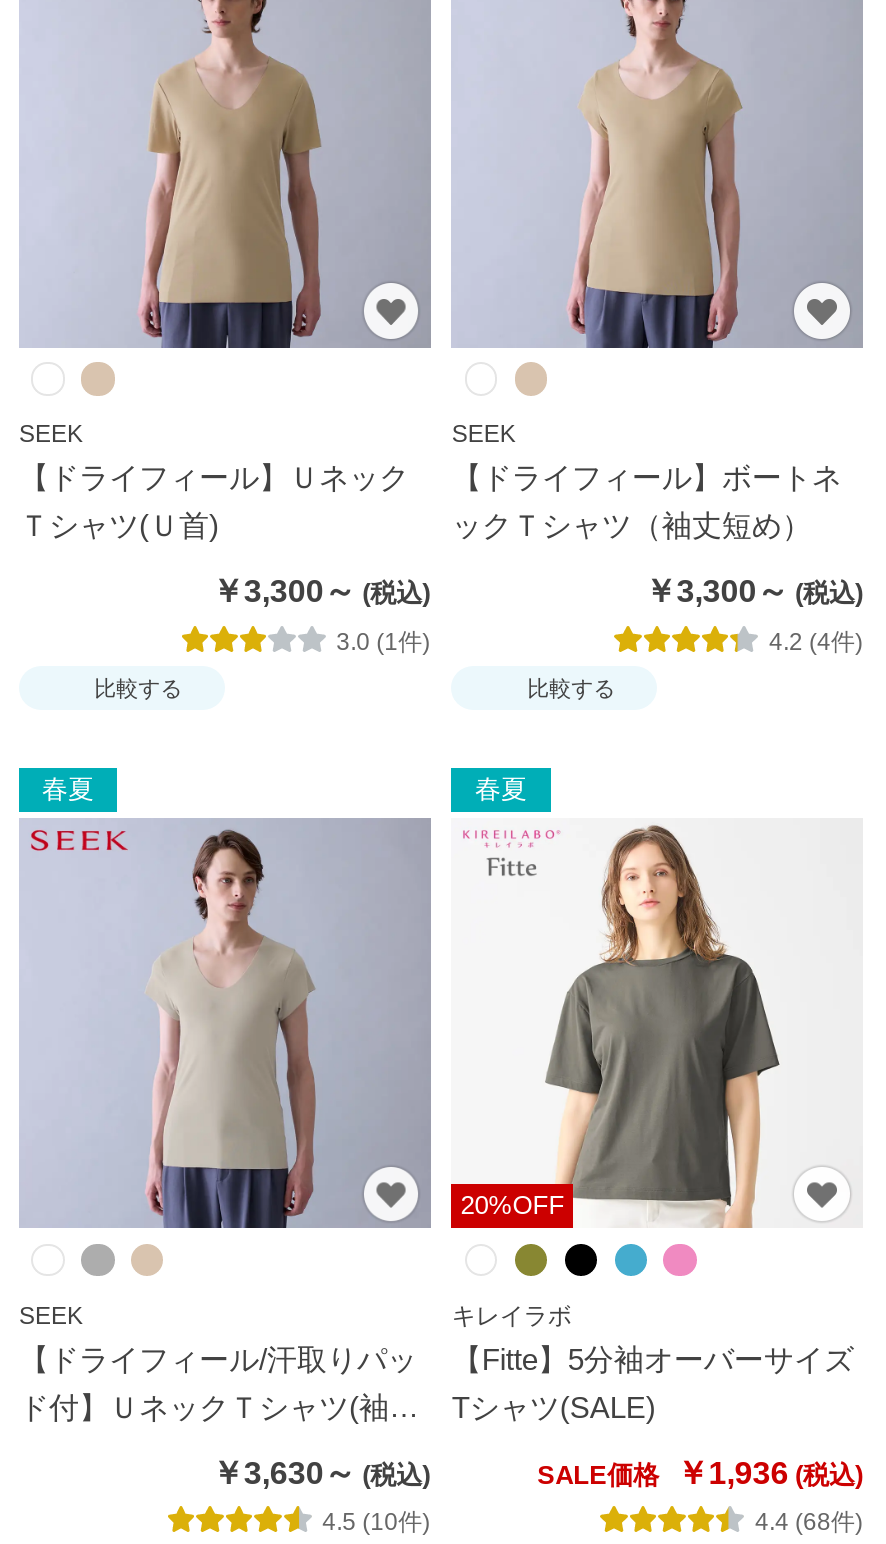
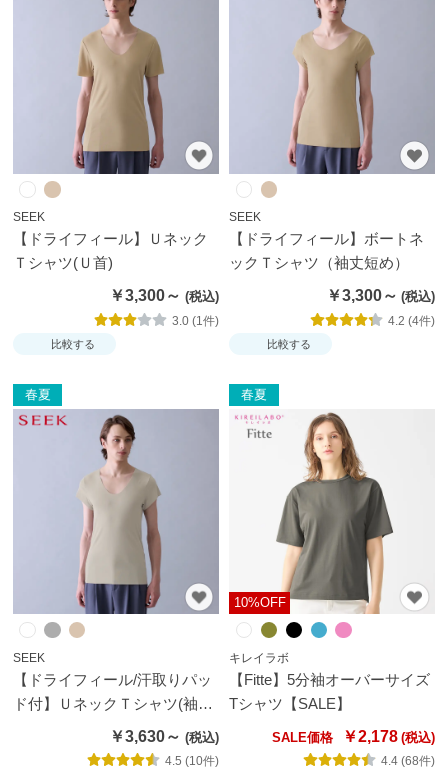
- 20%OFF
+ 10%OFF

- Tシャツ(SALE)
+ Tシャツ【SALE】

- SALE価格 ￥1,936
+ SALE価格 ￥2,178
